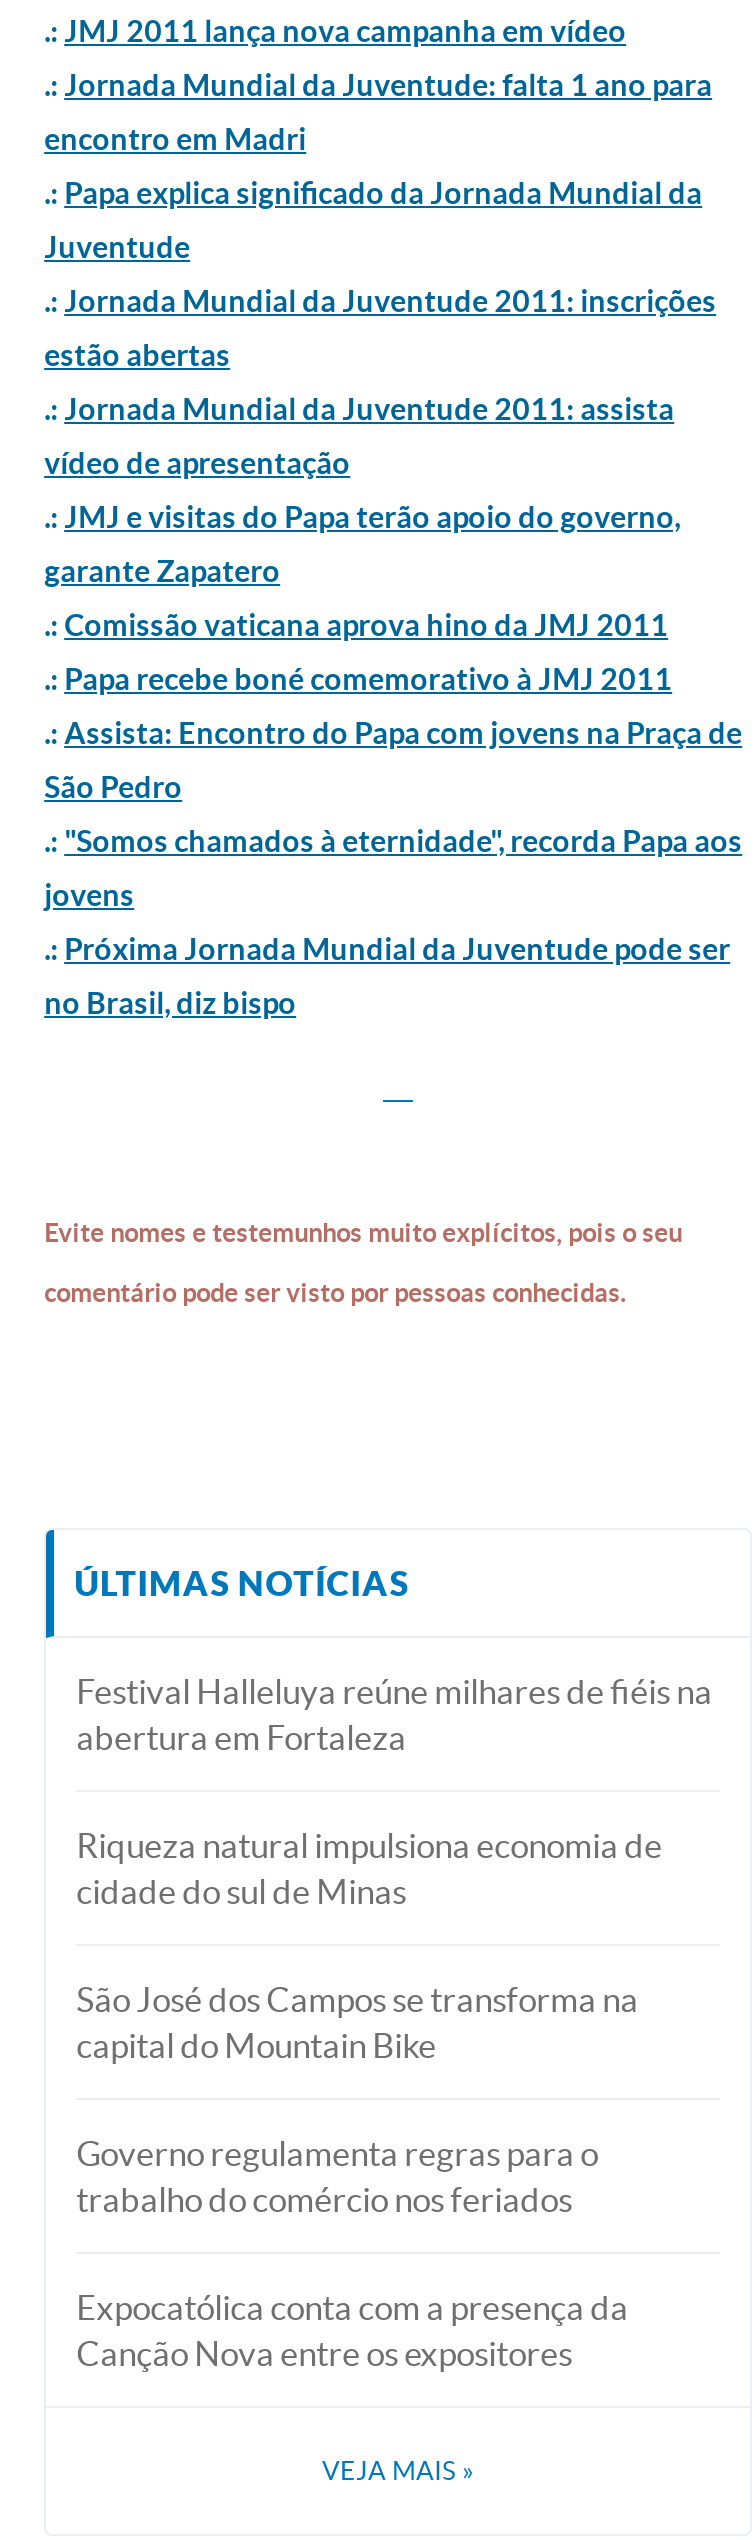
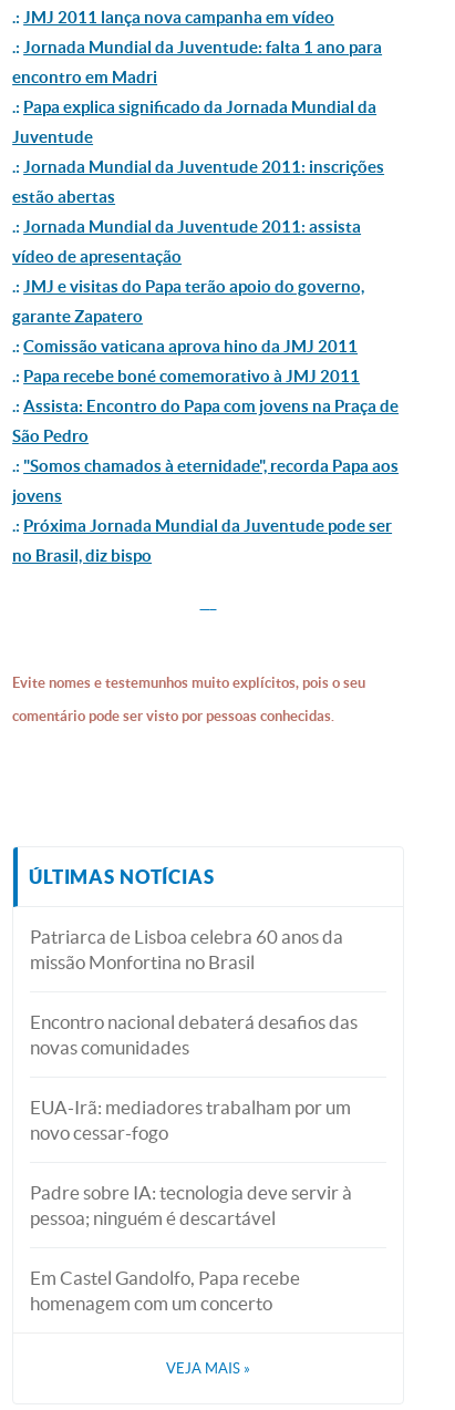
- Festival Halleluya reúne milhares de fiéis na
- abertura em Fortaleza
+ Patriarca de Lisboa celebra 60 anos da
+ missão Monfortina no Brasil

- Riqueza natural impulsiona economia de
- cidade do sul de Minas
+ Encontro nacional debaterá desafios das
+ novas comunidades

- São José dos Campos se transforma na
- capital do Mountain Bike
+ EUA-Irã: mediadores trabalham por um
+ novo cessar-fogo

- Governo regulamenta regras para o
- trabalho do comércio nos feriados
+ Padre sobre IA: tecnologia deve servir à
+ pessoa; ninguém é descartável

- Expocatólica conta com a presença da
- Canção Nova entre os expositores
+ Em Castel Gandolfo, Papa recebe
+ homenagem com um concerto
